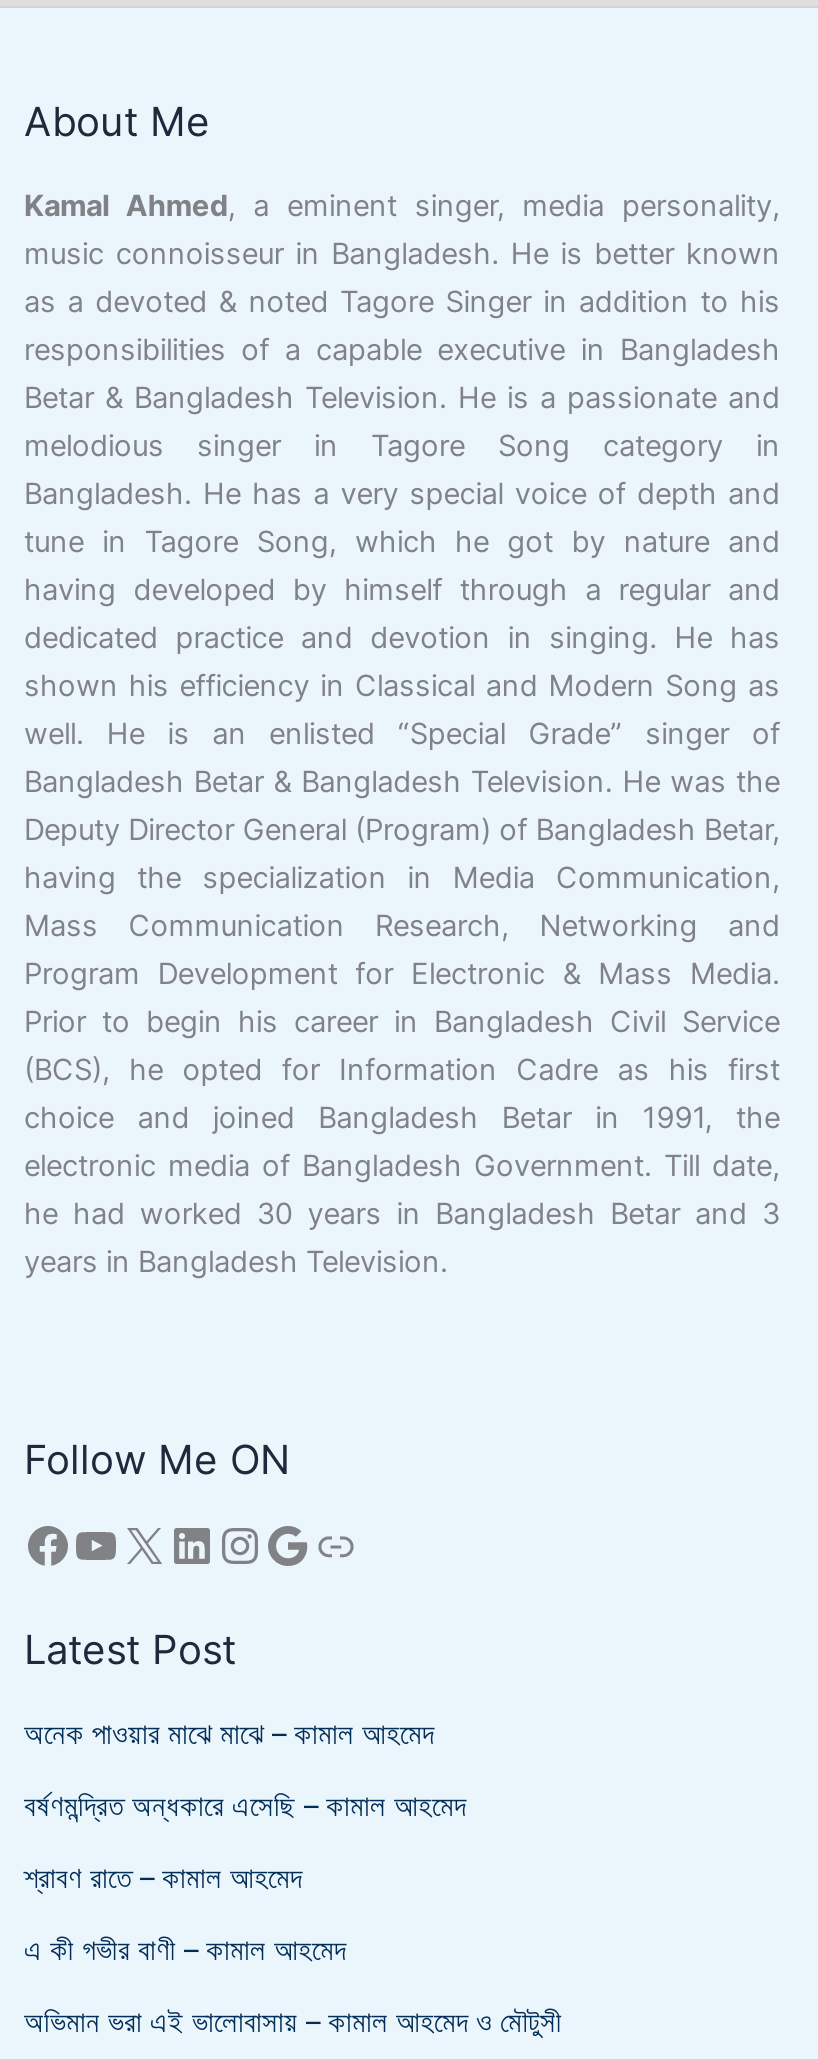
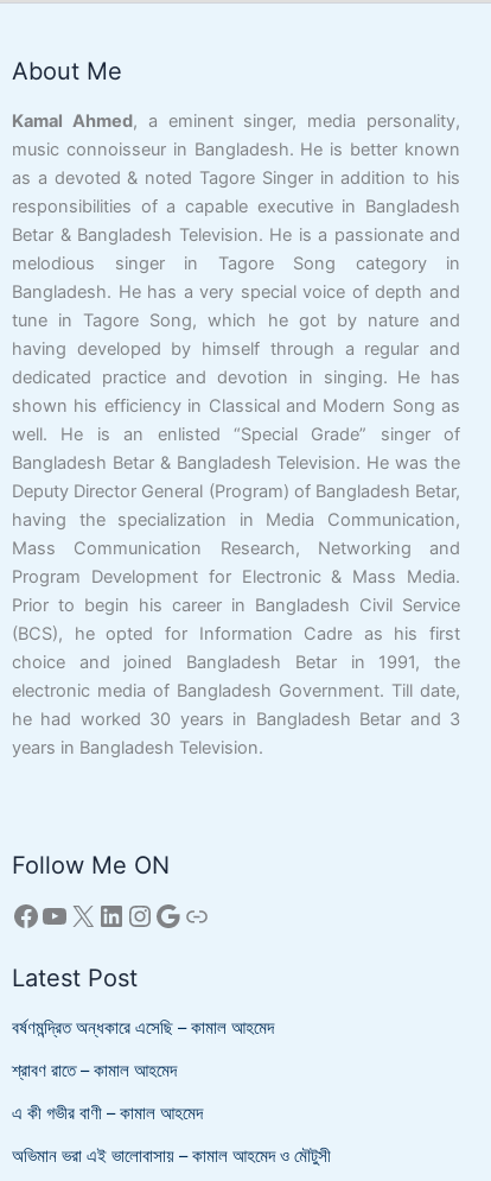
- অনেক পাওয়ার মাঝে মাঝে – কামাল আহমেদ
